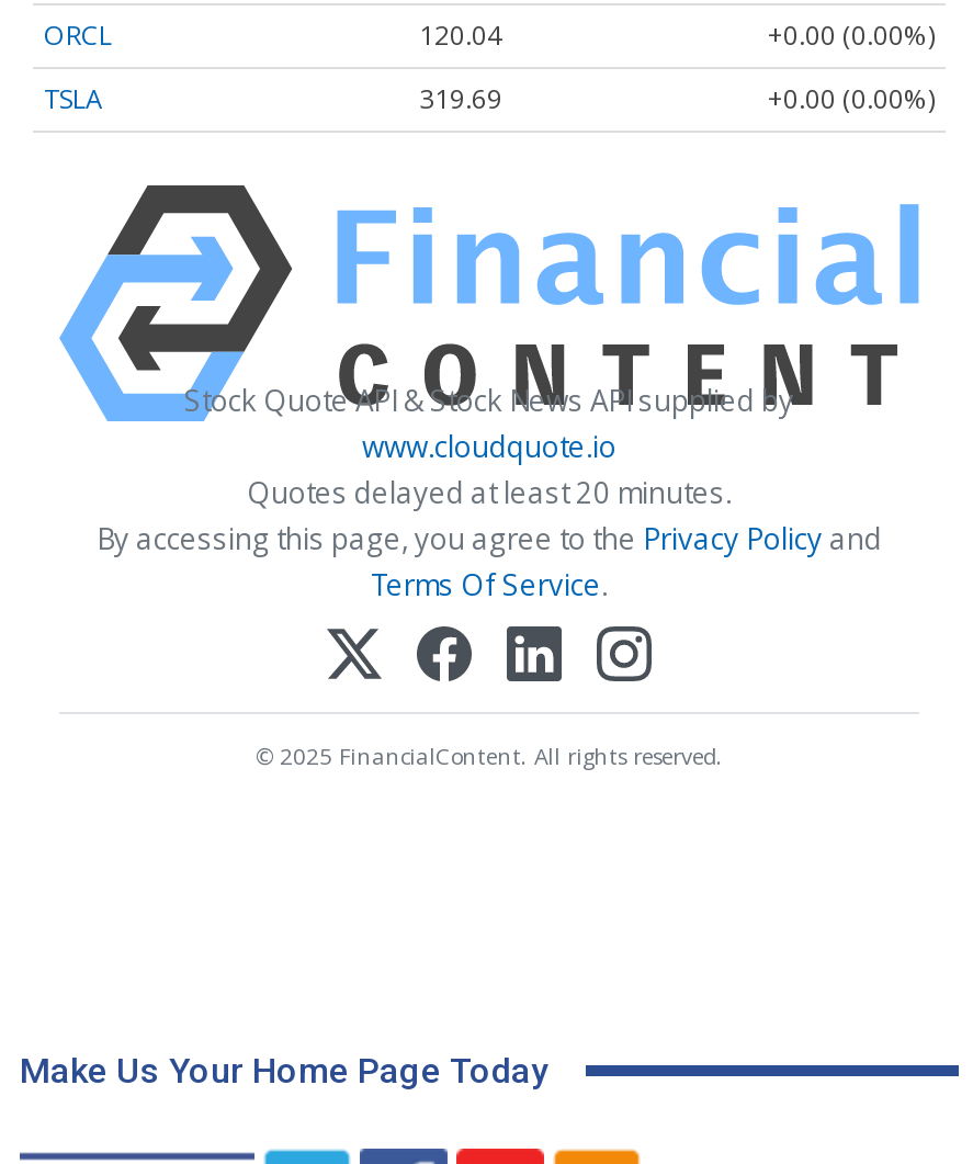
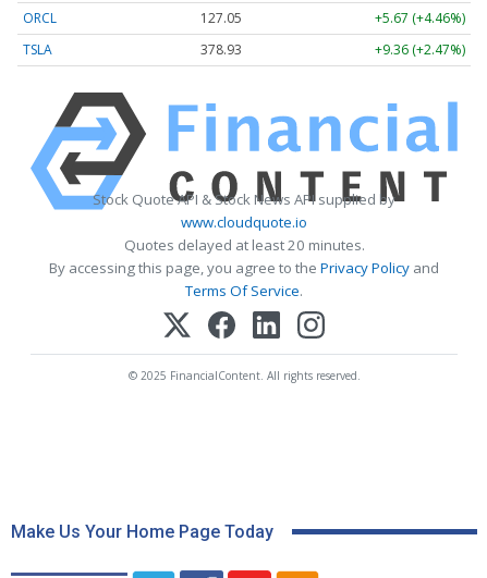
- 120.04
+ 127.05

- +0.00 (0.00%)
+ +5.67 (+4.46%)

- 319.69
+ 378.93

- +0.00 (0.00%)
+ +9.36 (+2.47%)
